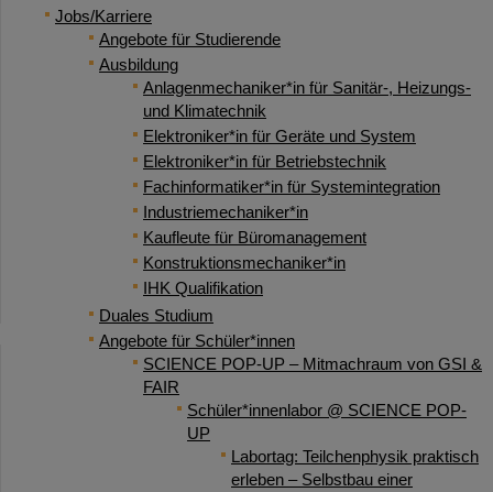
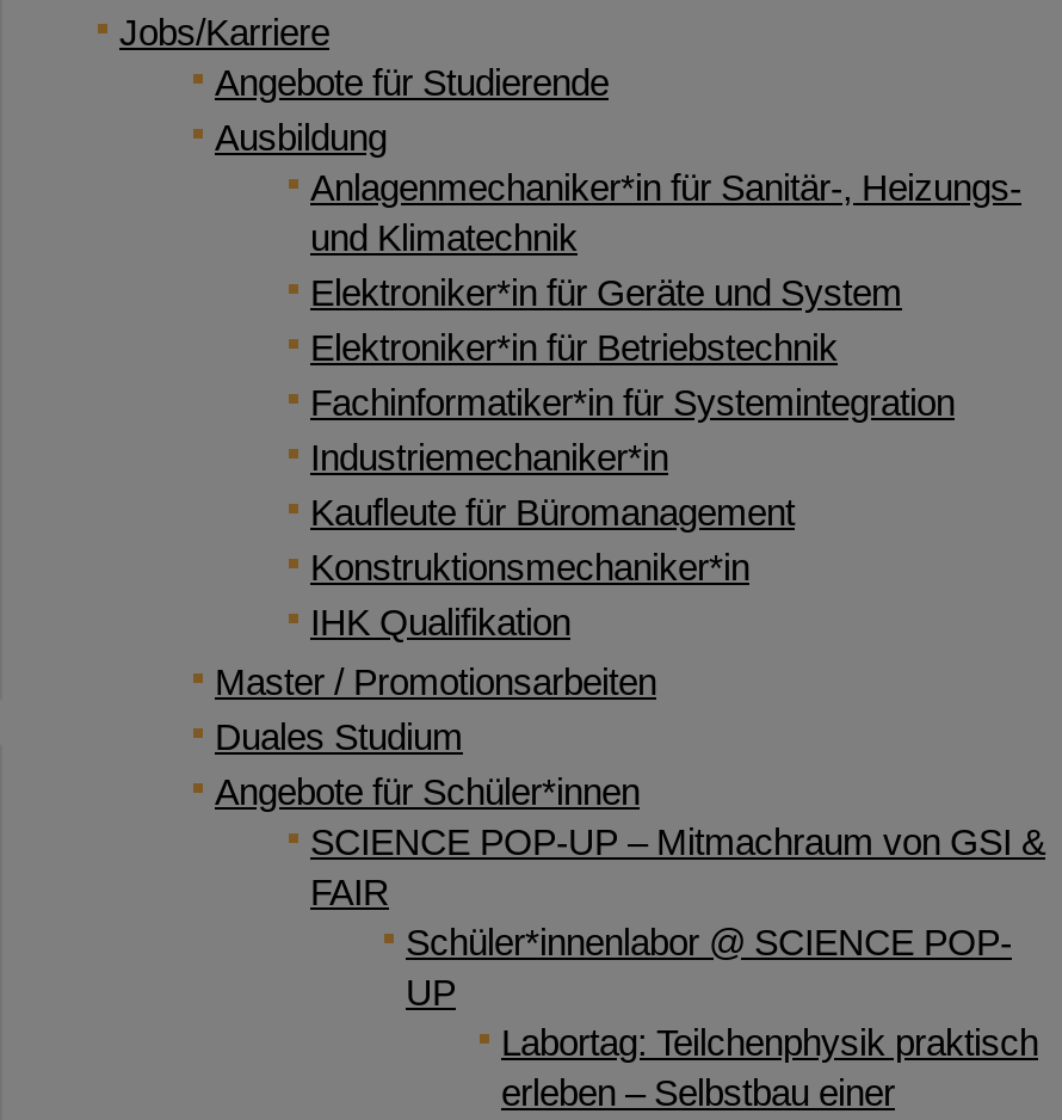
+ Master / Promotionsarbeiten
